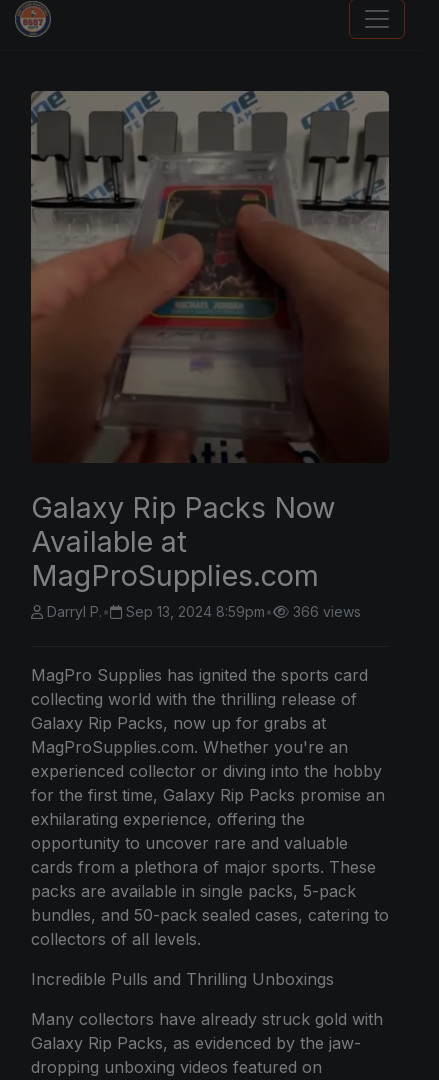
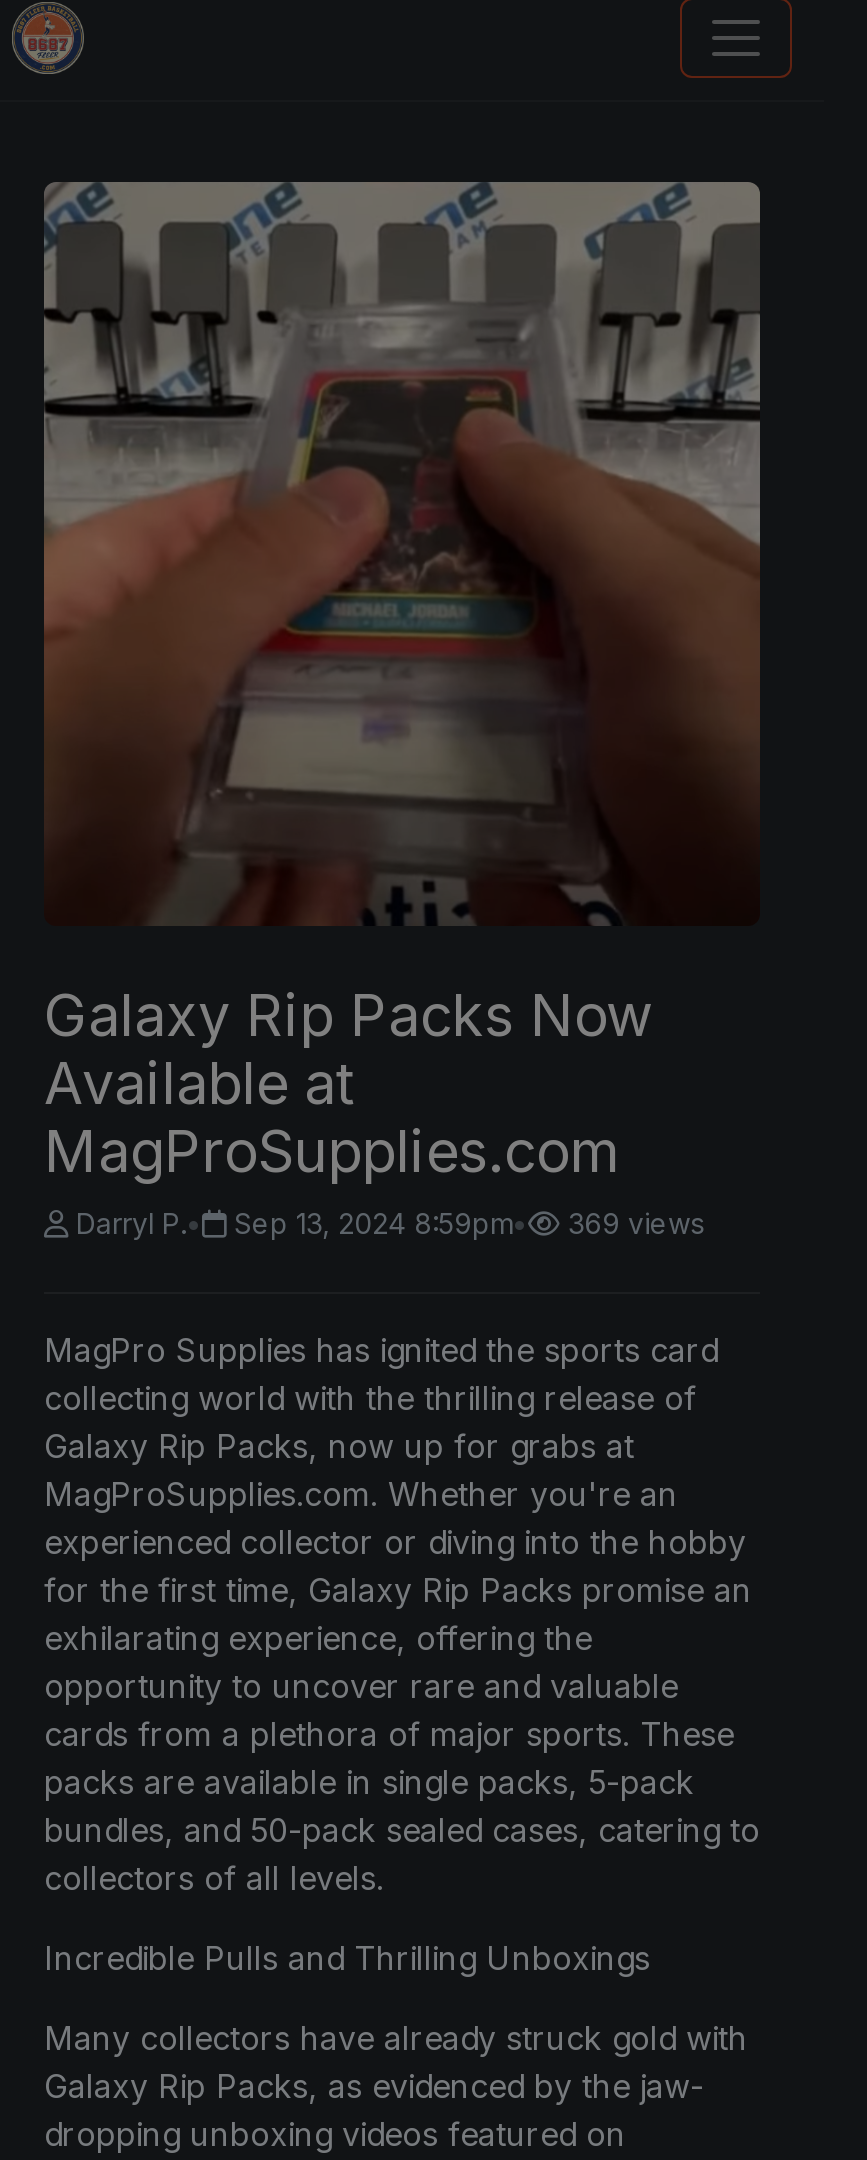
- Darryl P.• Sep 13, 2024 8:59pm• 366 views
+ Darryl P.• Sep 13, 2024 8:59pm• 369 views
